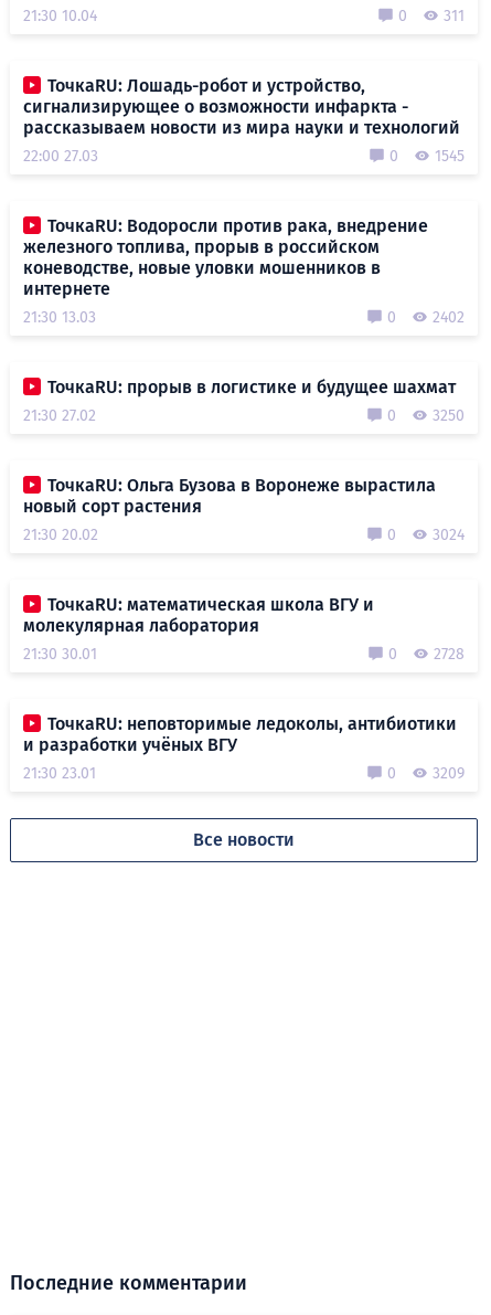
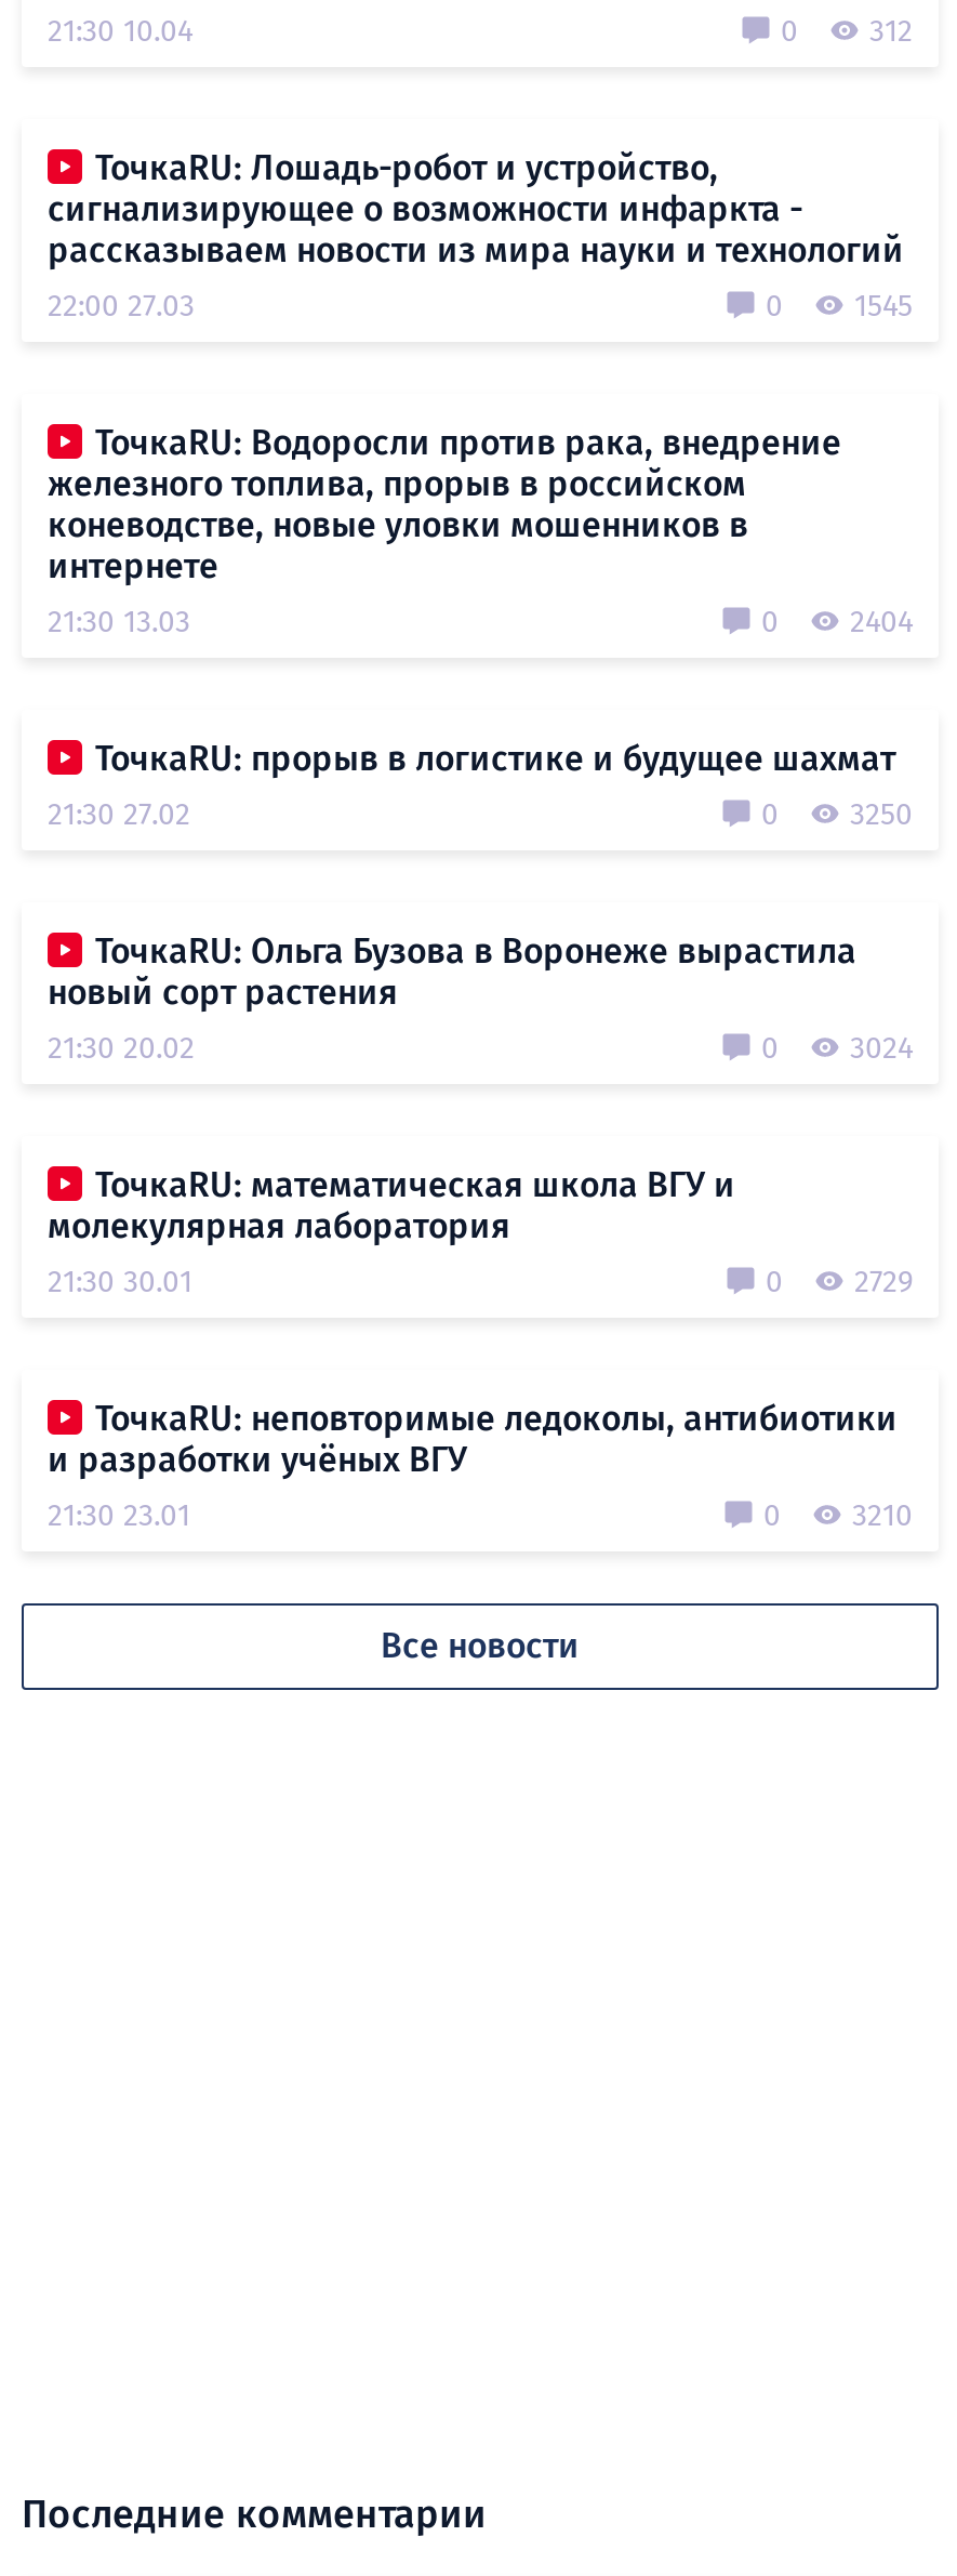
- 0 311
+ 0 312

- 0 2402
+ 0 2404

- 0 2728
+ 0 2729

- 0 3209
+ 0 3210
